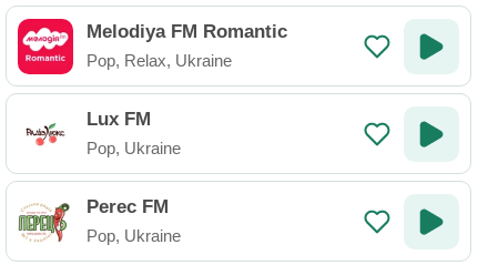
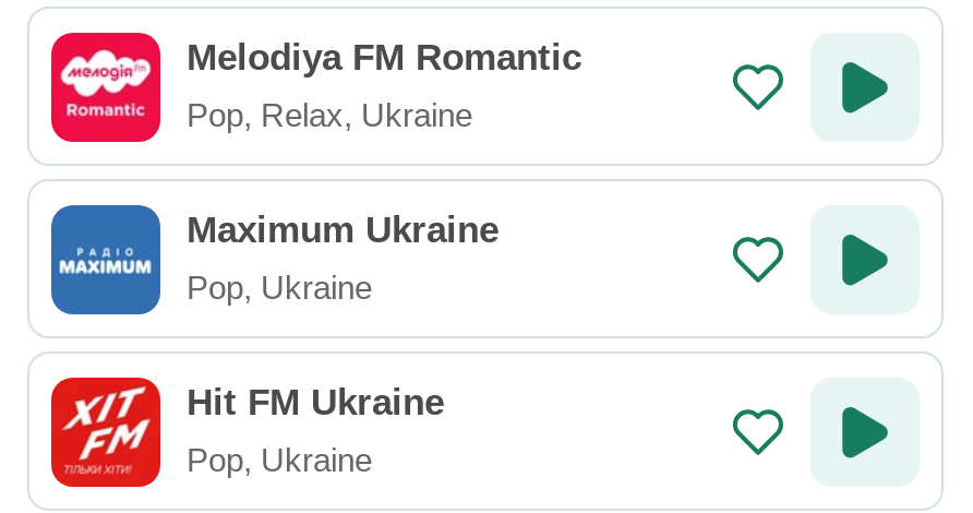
- [image]
- Lux FM
+ [image]
+ Maximum Ukraine

- [image]
- Perec FM
+ [image]
+ Hit FM Ukraine
